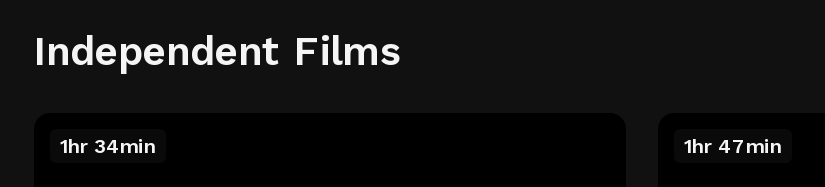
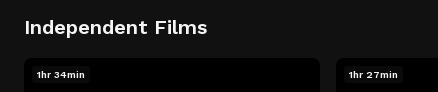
- 1hr 47min
+ 1hr 27min
